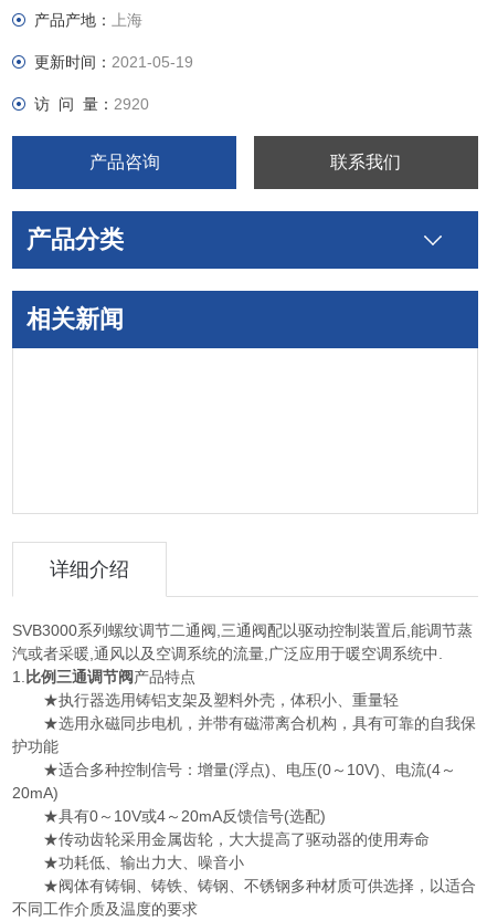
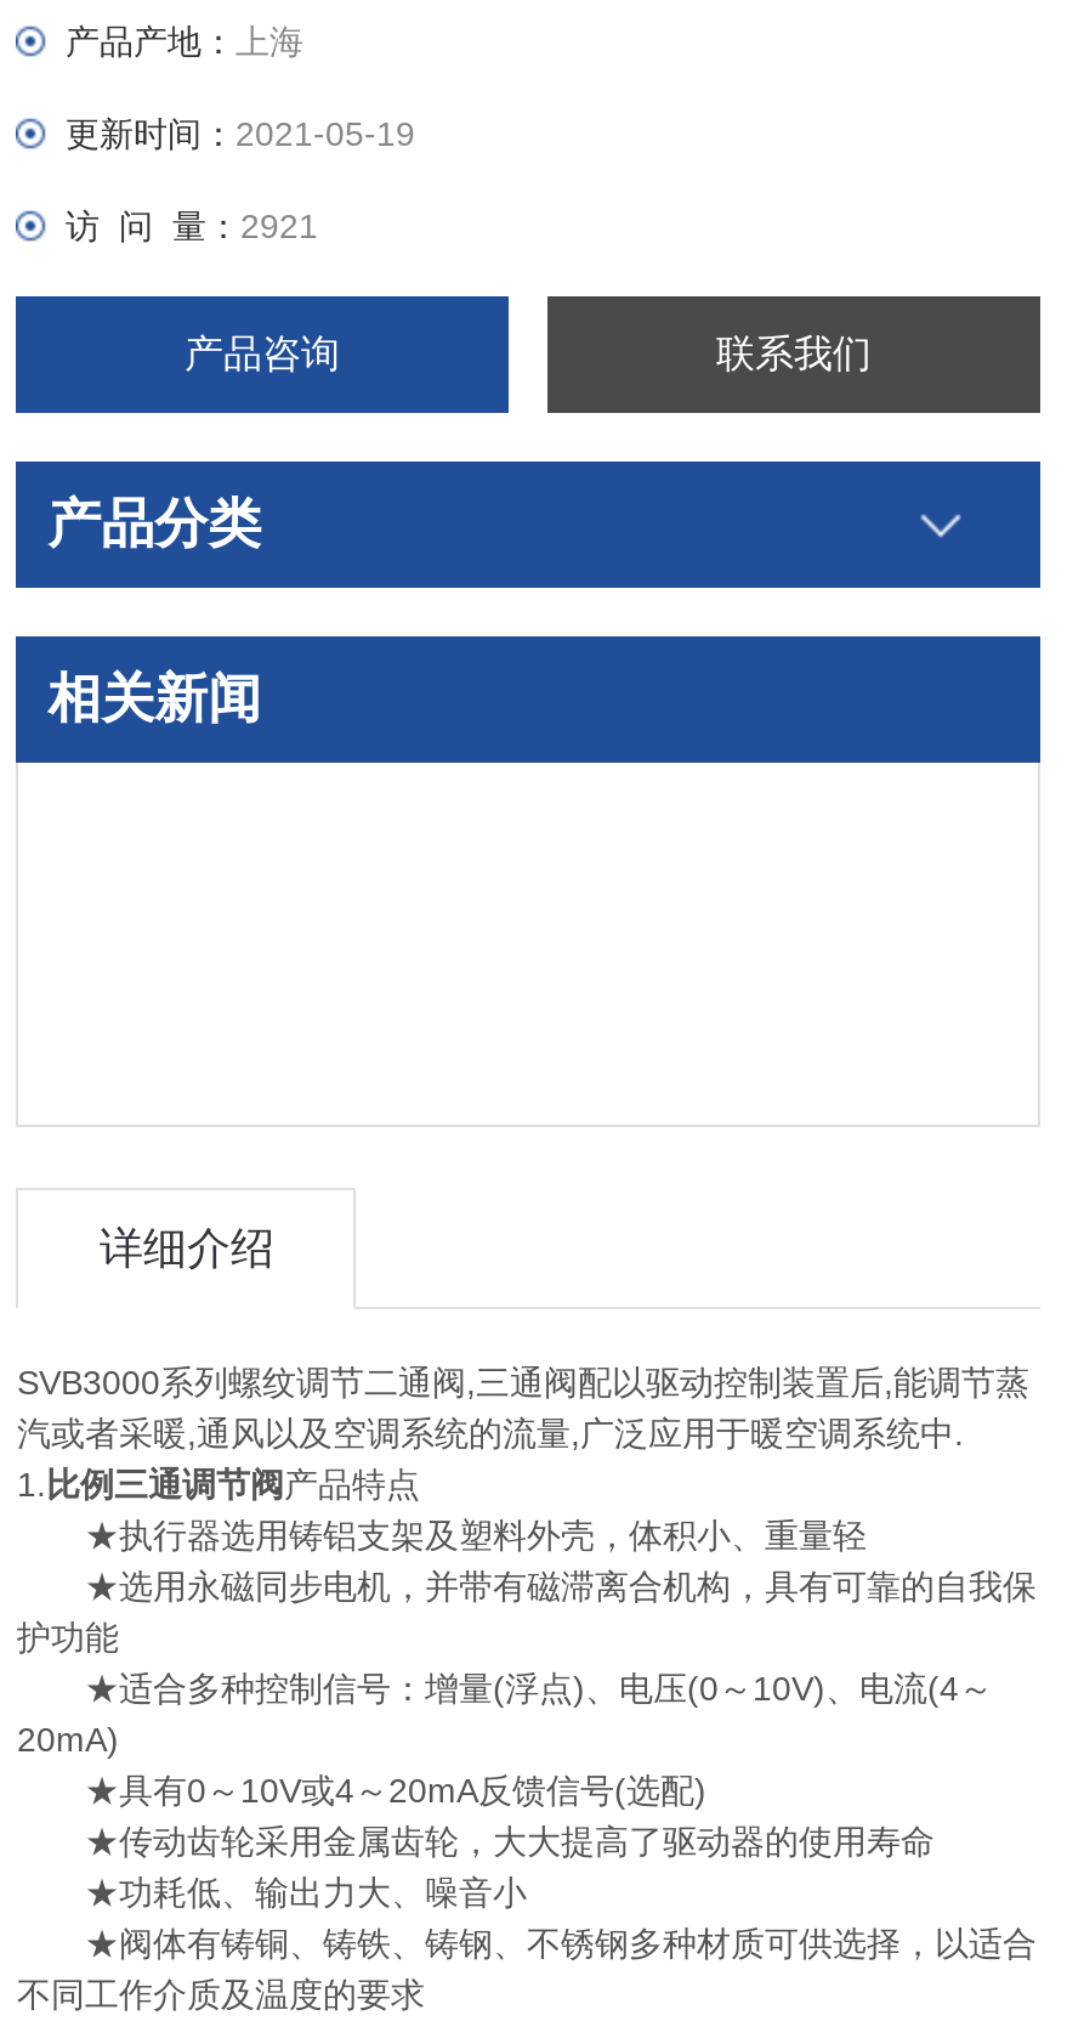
- 访 问 量：2920
+ 访 问 量：2921
